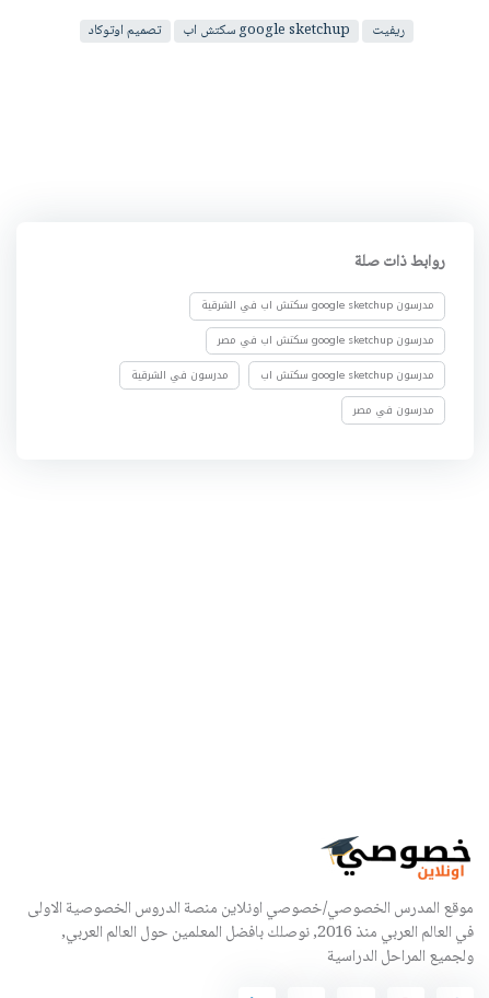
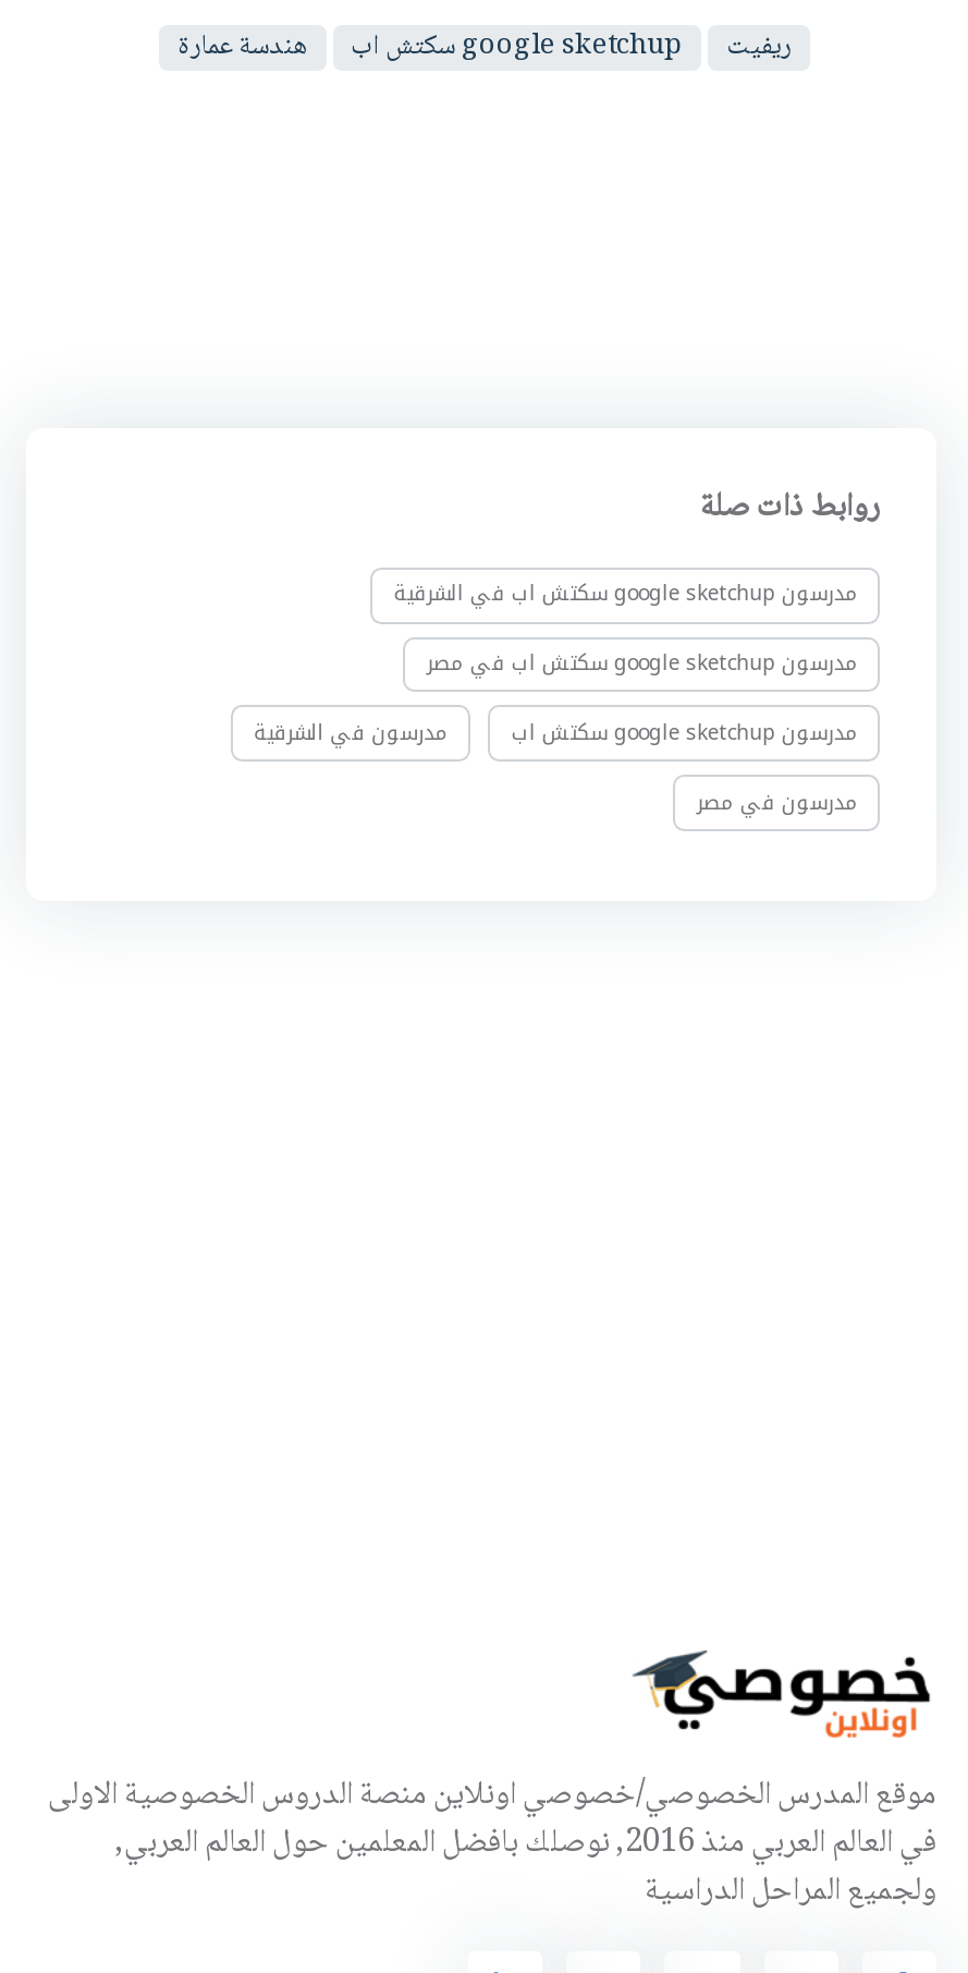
- تصميم اوتوكاد
+ هندسة عمارة
